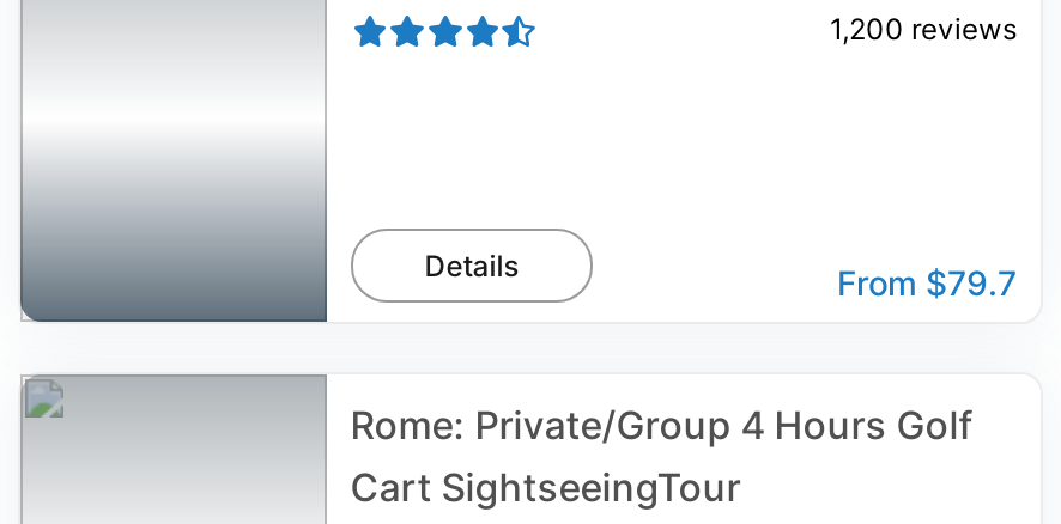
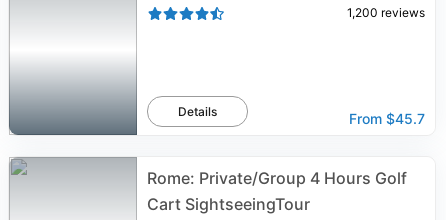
- From $79.7
+ From $45.7
